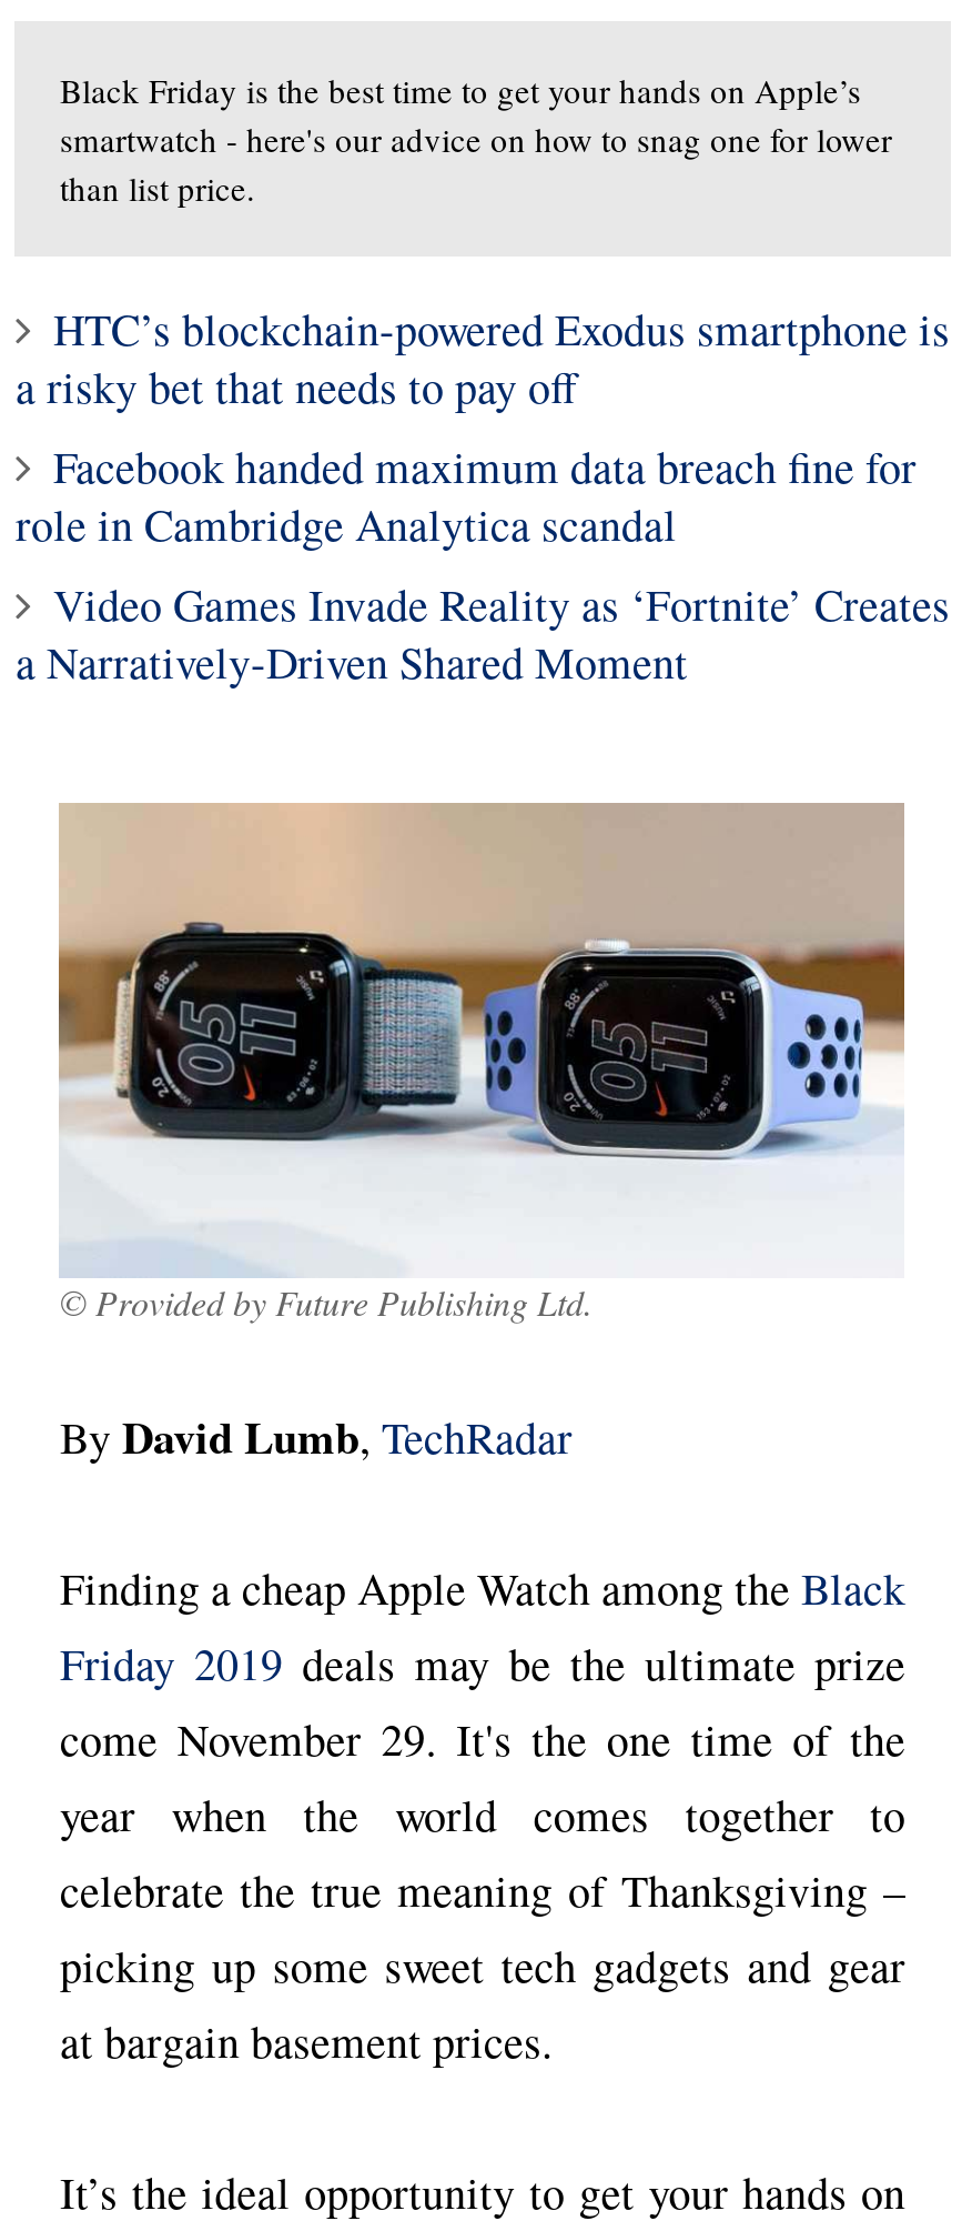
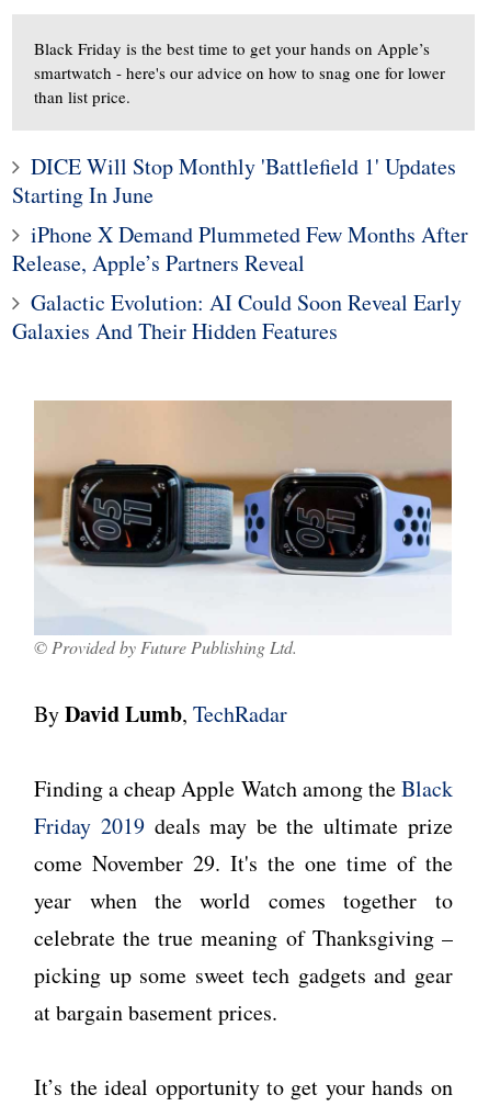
- HTC’s blockchain-powered Exodus smartphone is
- a risky bet that needs to pay off
- Facebook handed maximum data breach fine for
- role in Cambridge Analytica scandal
- Video Games Invade Reality as ‘Fortnite’ Creates
- a Narratively-Driven Shared Moment
+ DICE Will Stop Monthly 'Battlefield 1' Updates
+ Starting In June
+ iPhone X Demand Plummeted Few Months After
+ Release, Apple’s Partners Reveal
+ Galactic Evolution: AI Could Soon Reveal Early
+ Galaxies And Their Hidden Features
